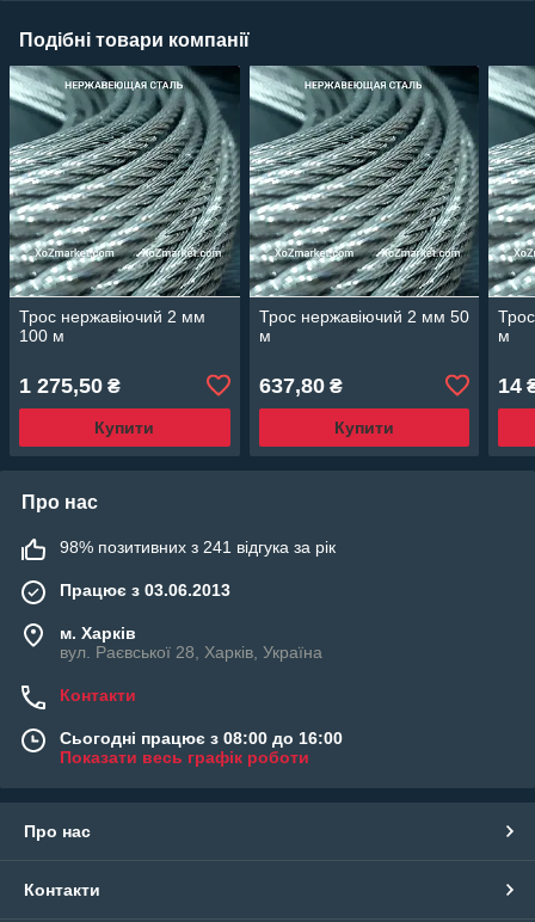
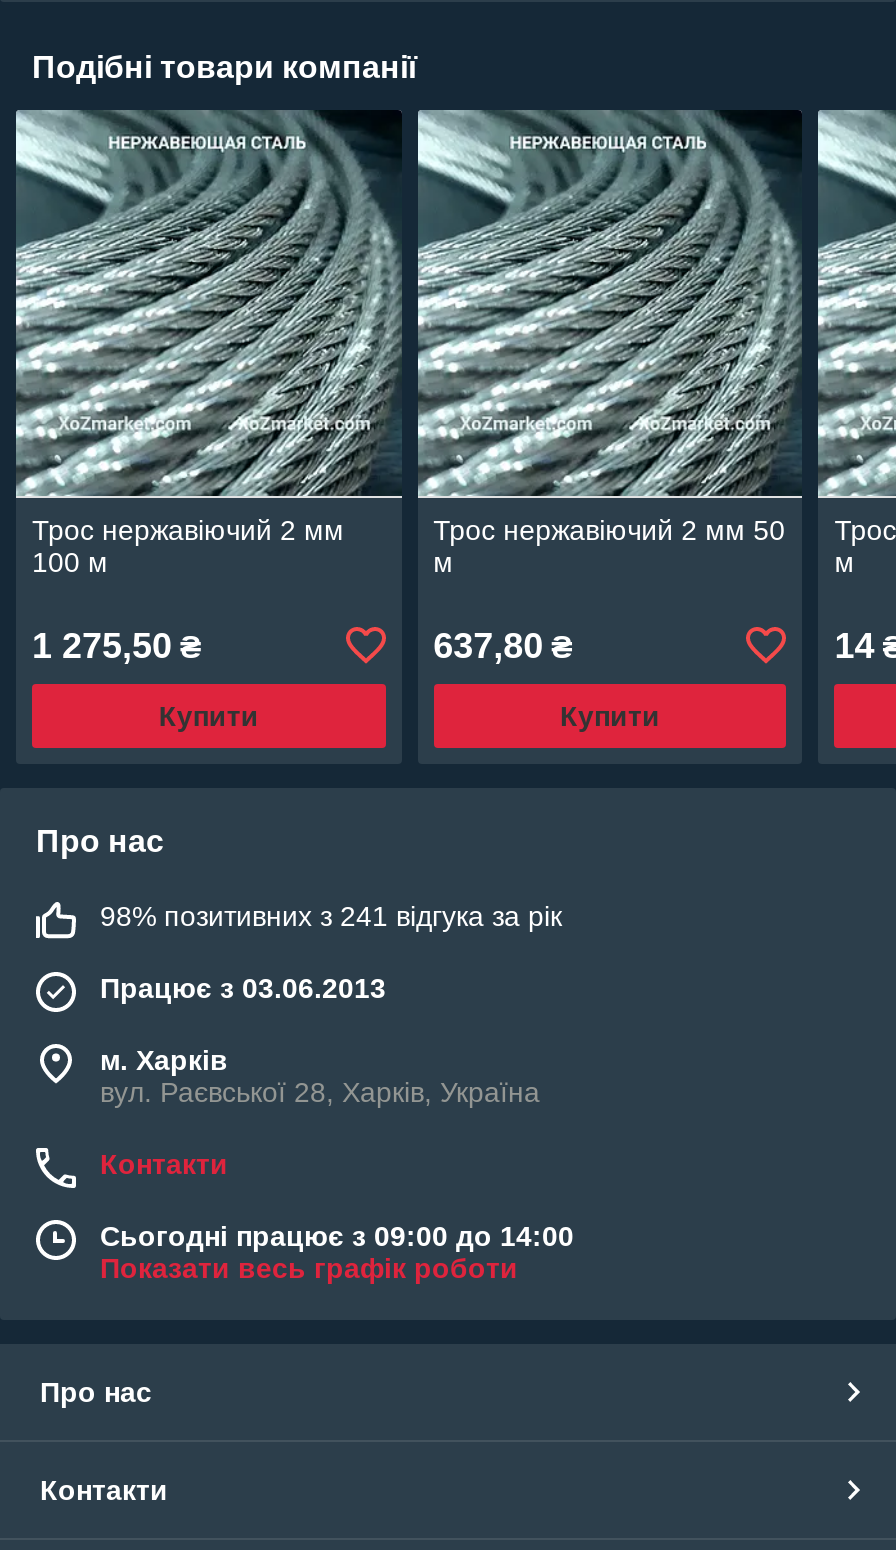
- Сьогодні працює з 08:00 до 16:00
+ Сьогодні працює з 09:00 до 14:00
